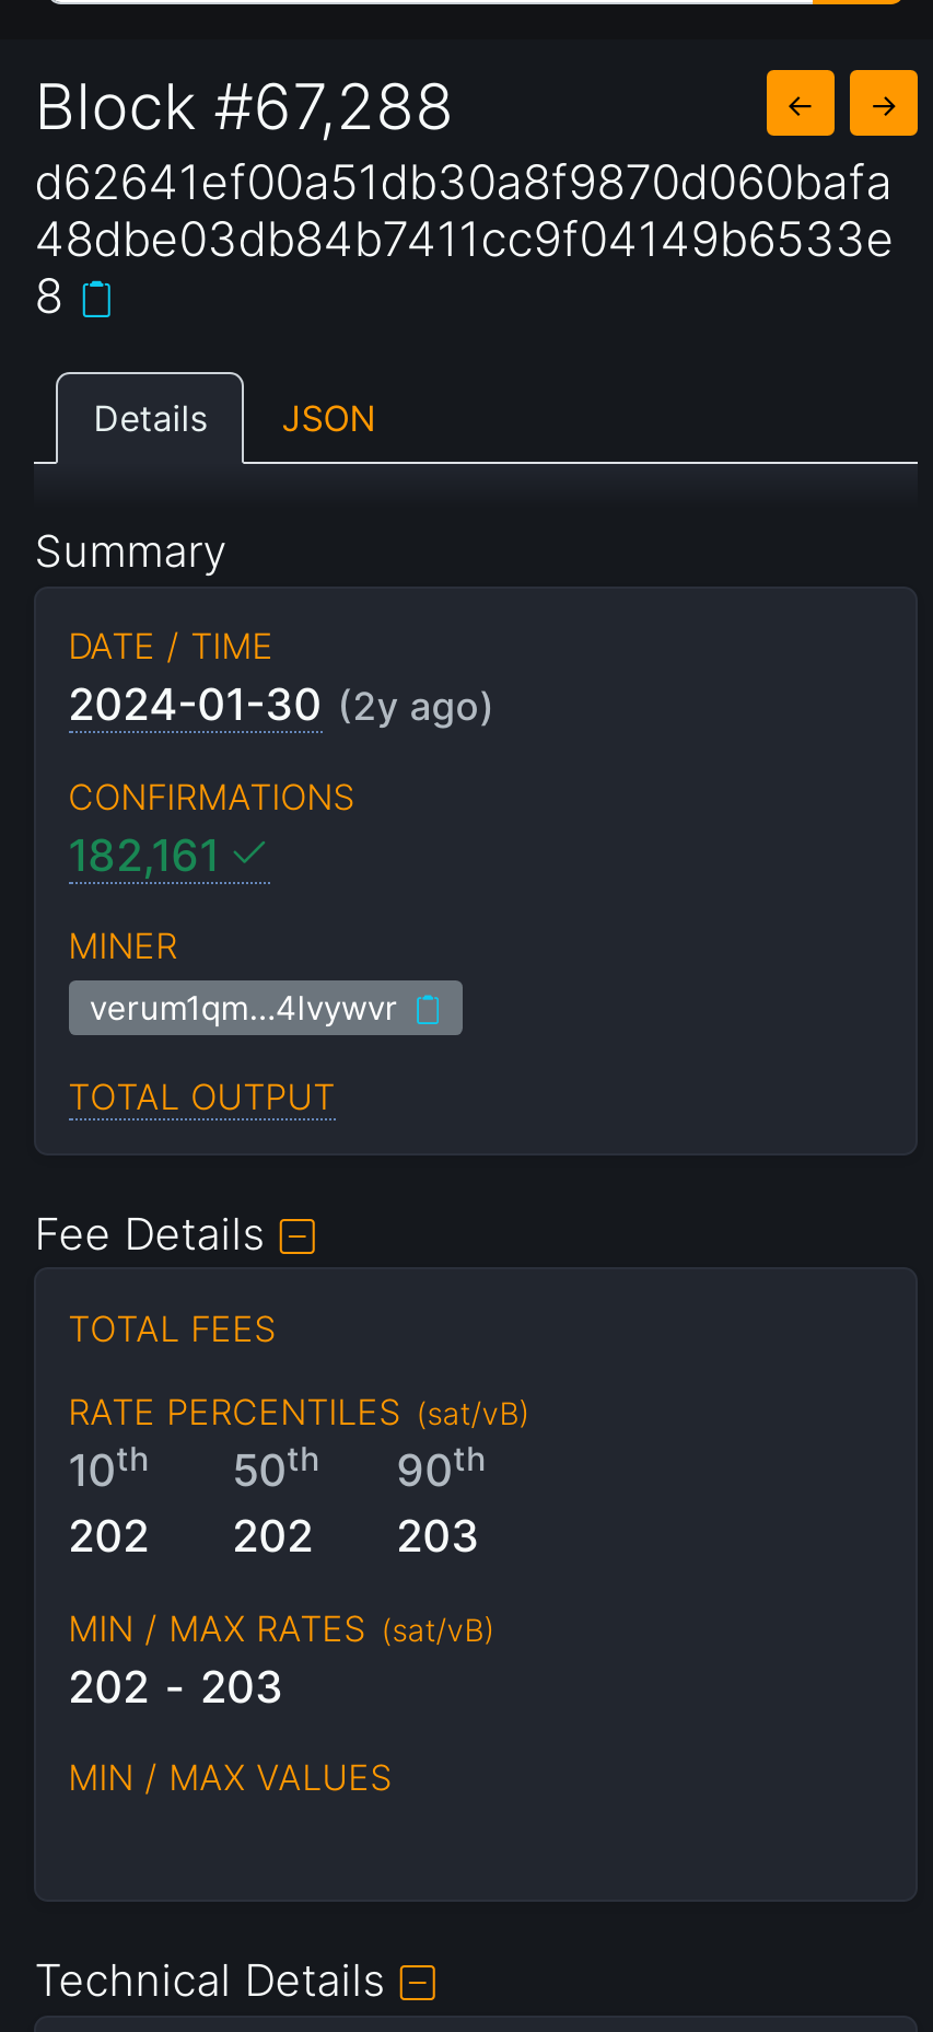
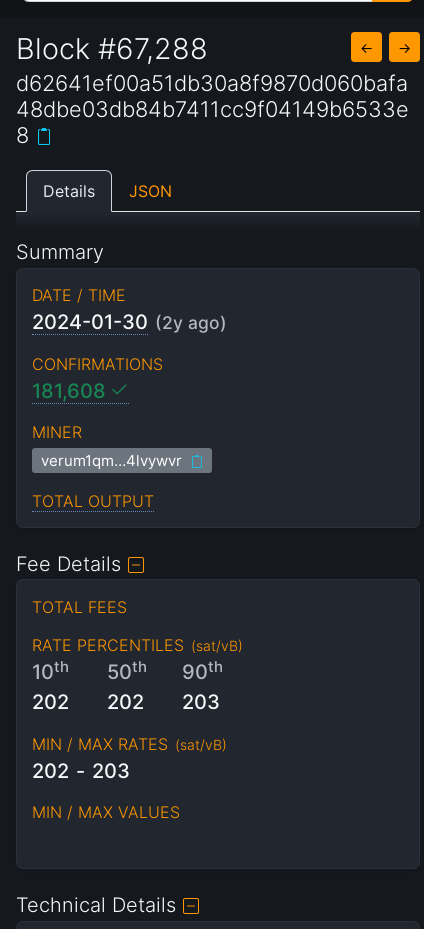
- 182,161
+ 181,608
